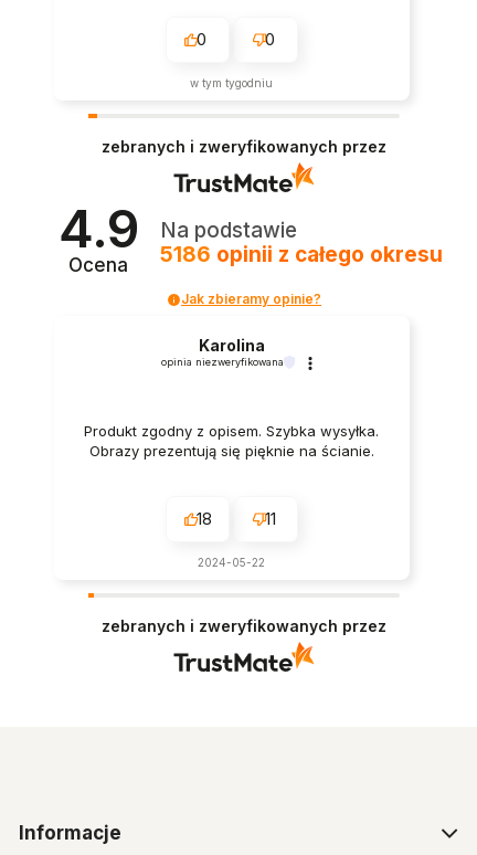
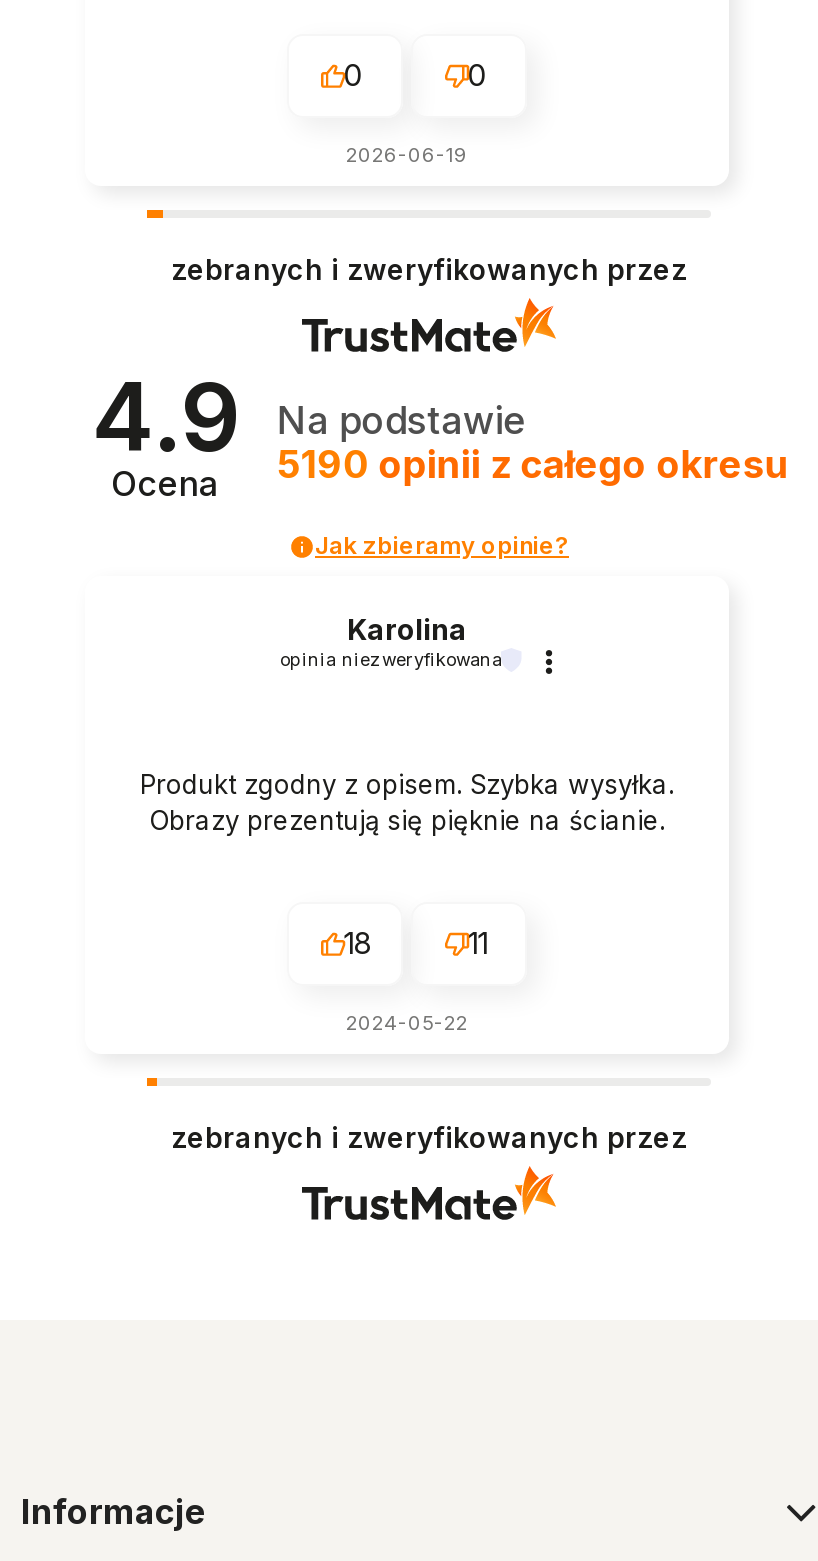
- w tym tygodniu
+ 2026-06-19

- 5186 opinii z całego okresu
+ 5190 opinii z całego okresu
